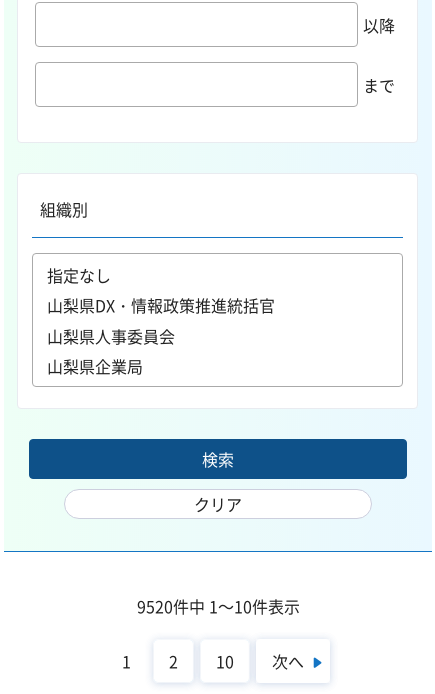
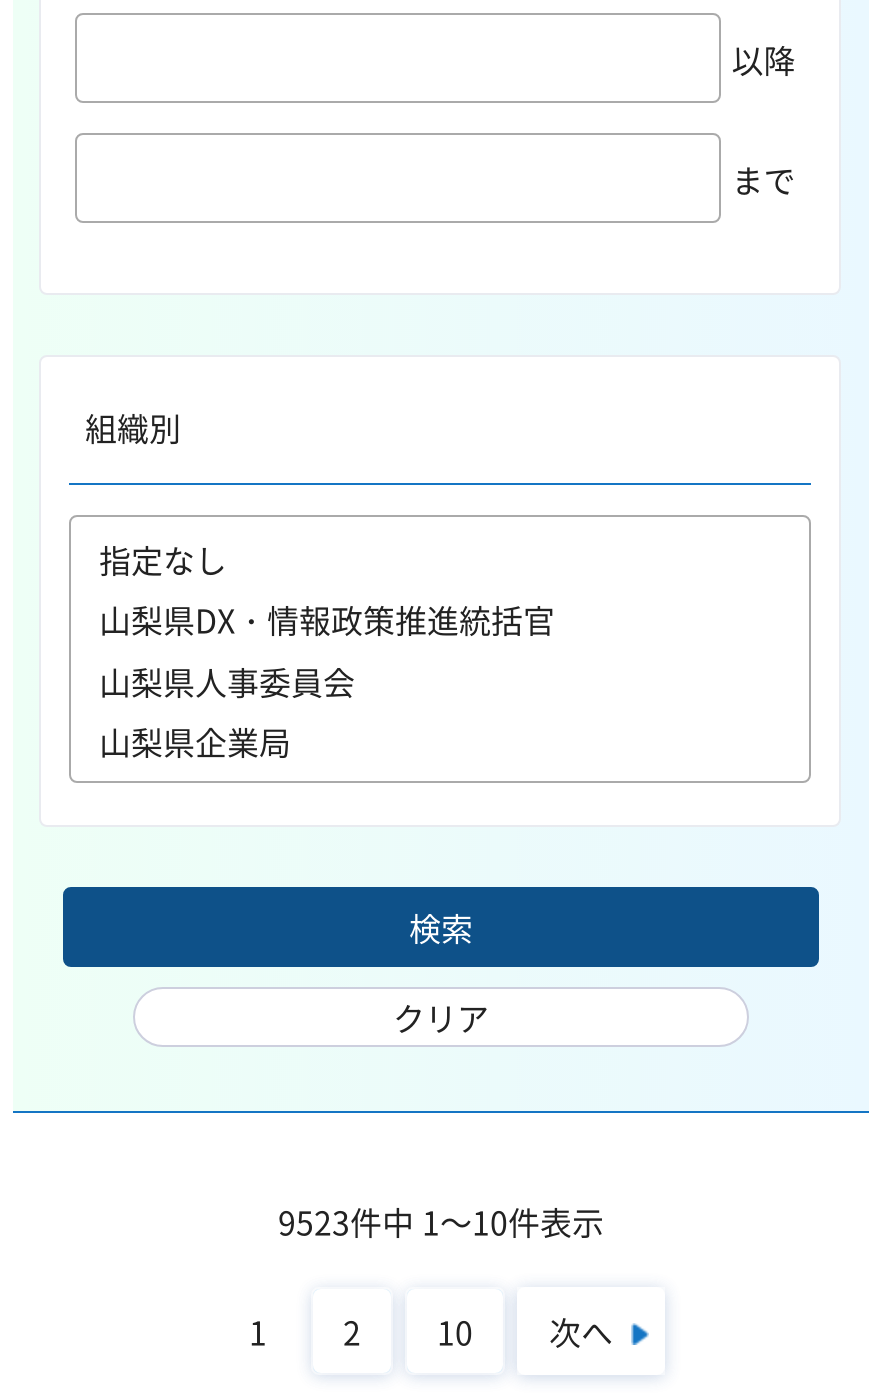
- 9520件中 1～10件表示
+ 9523件中 1～10件表示
